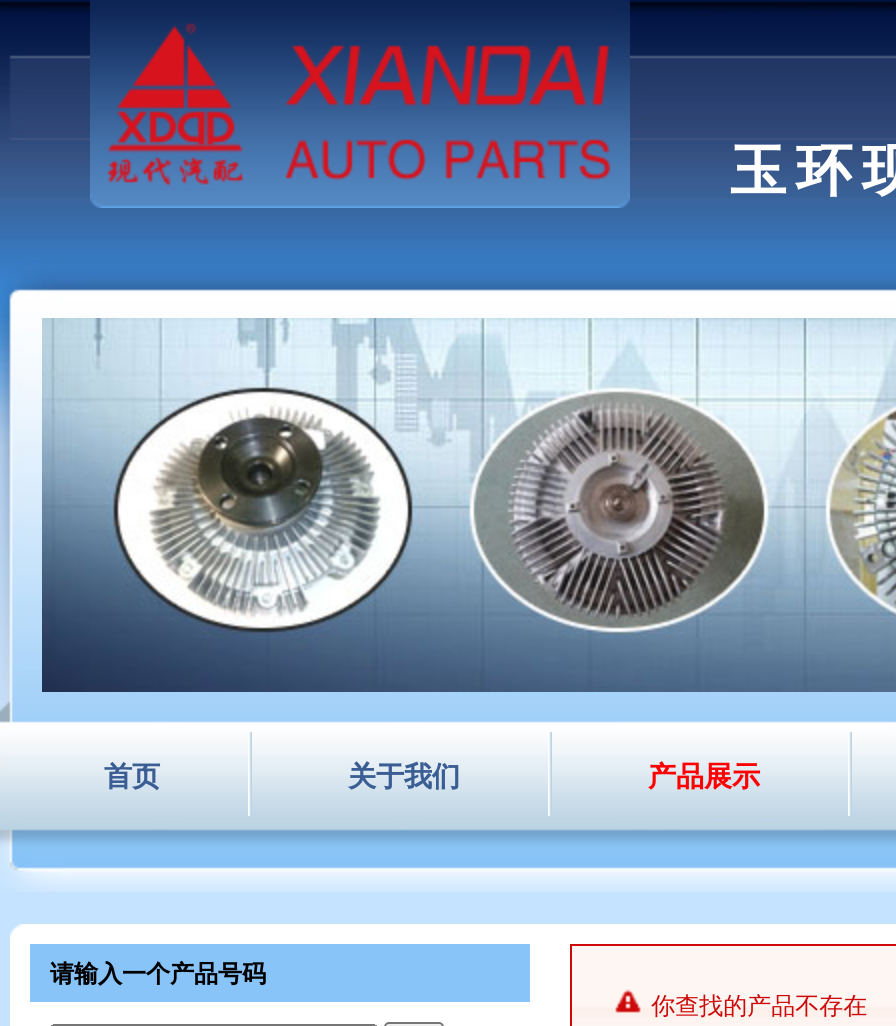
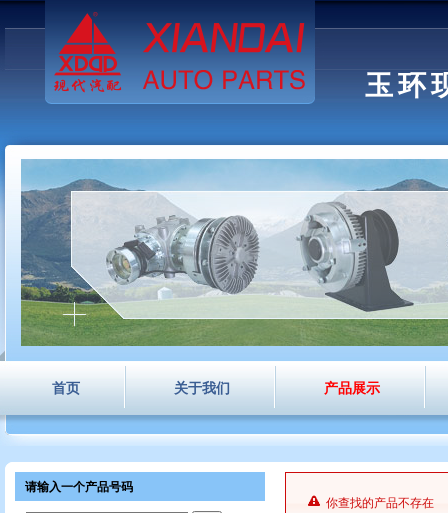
- [image]
+ [image]
